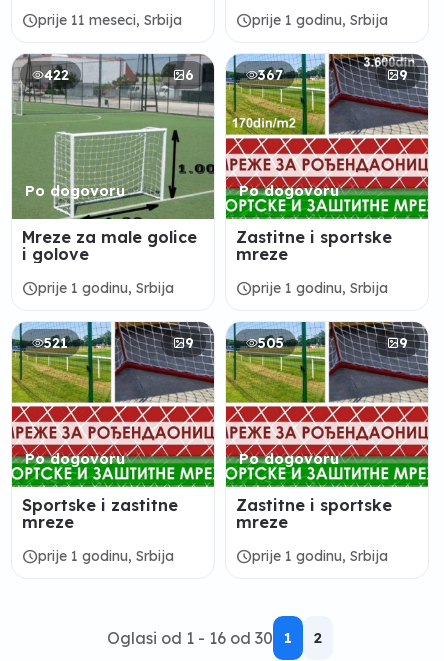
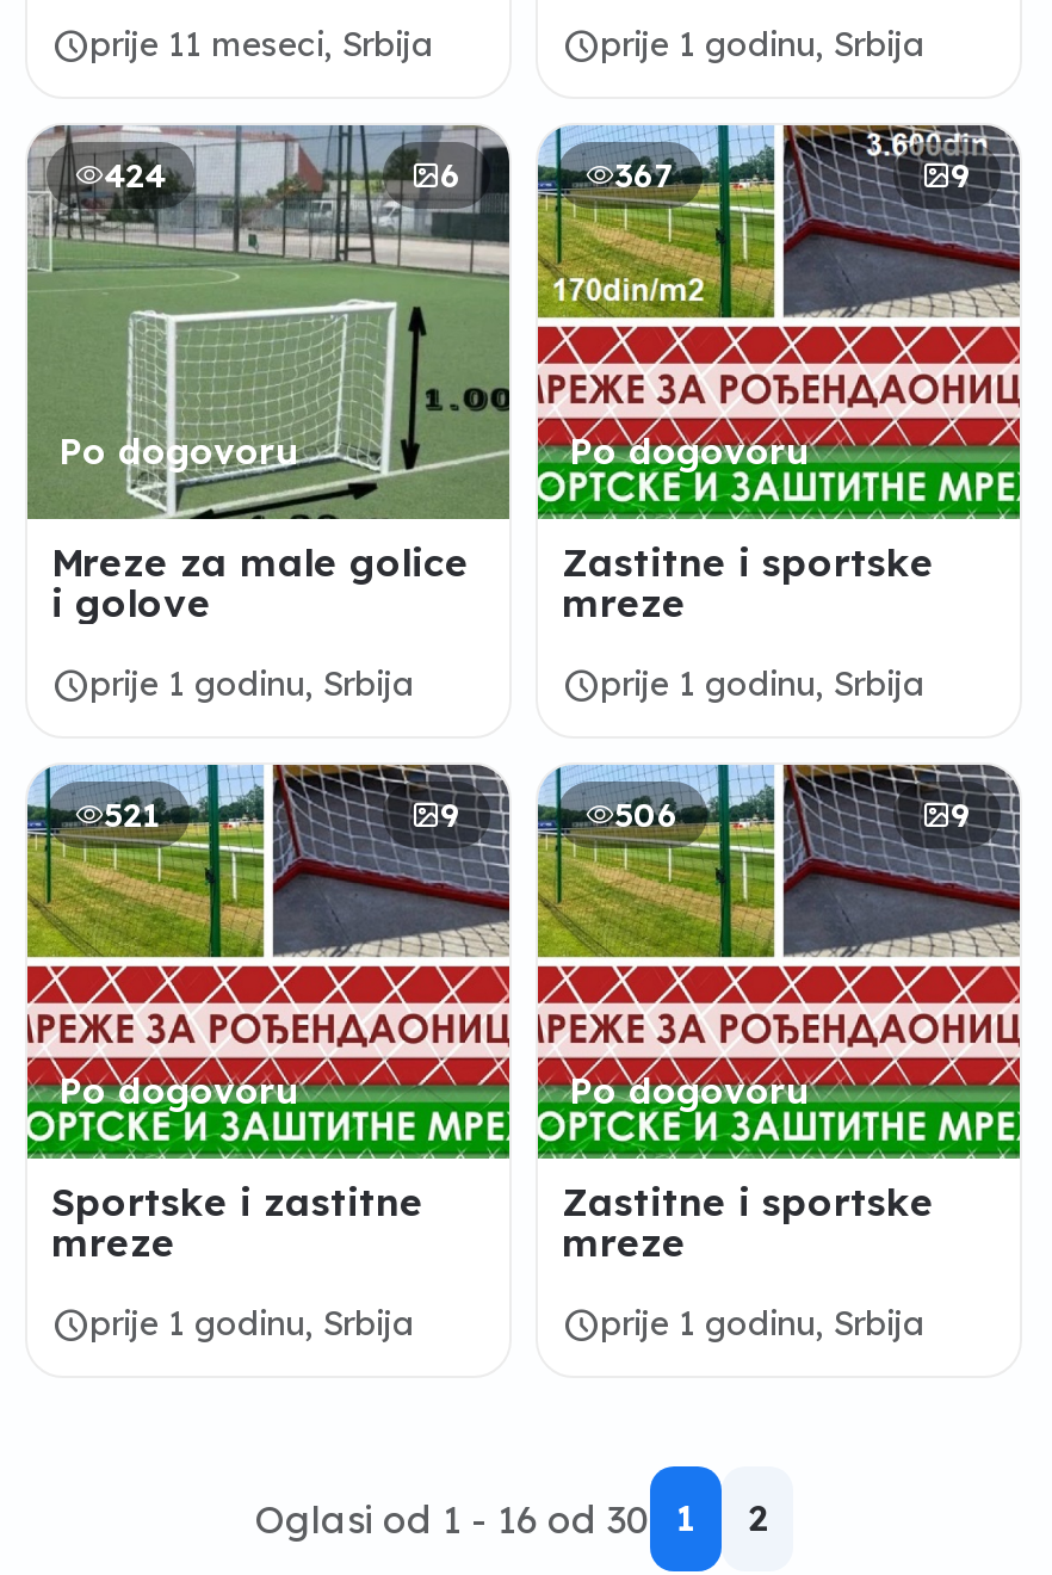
- 422
+ 424

- 505
+ 506
